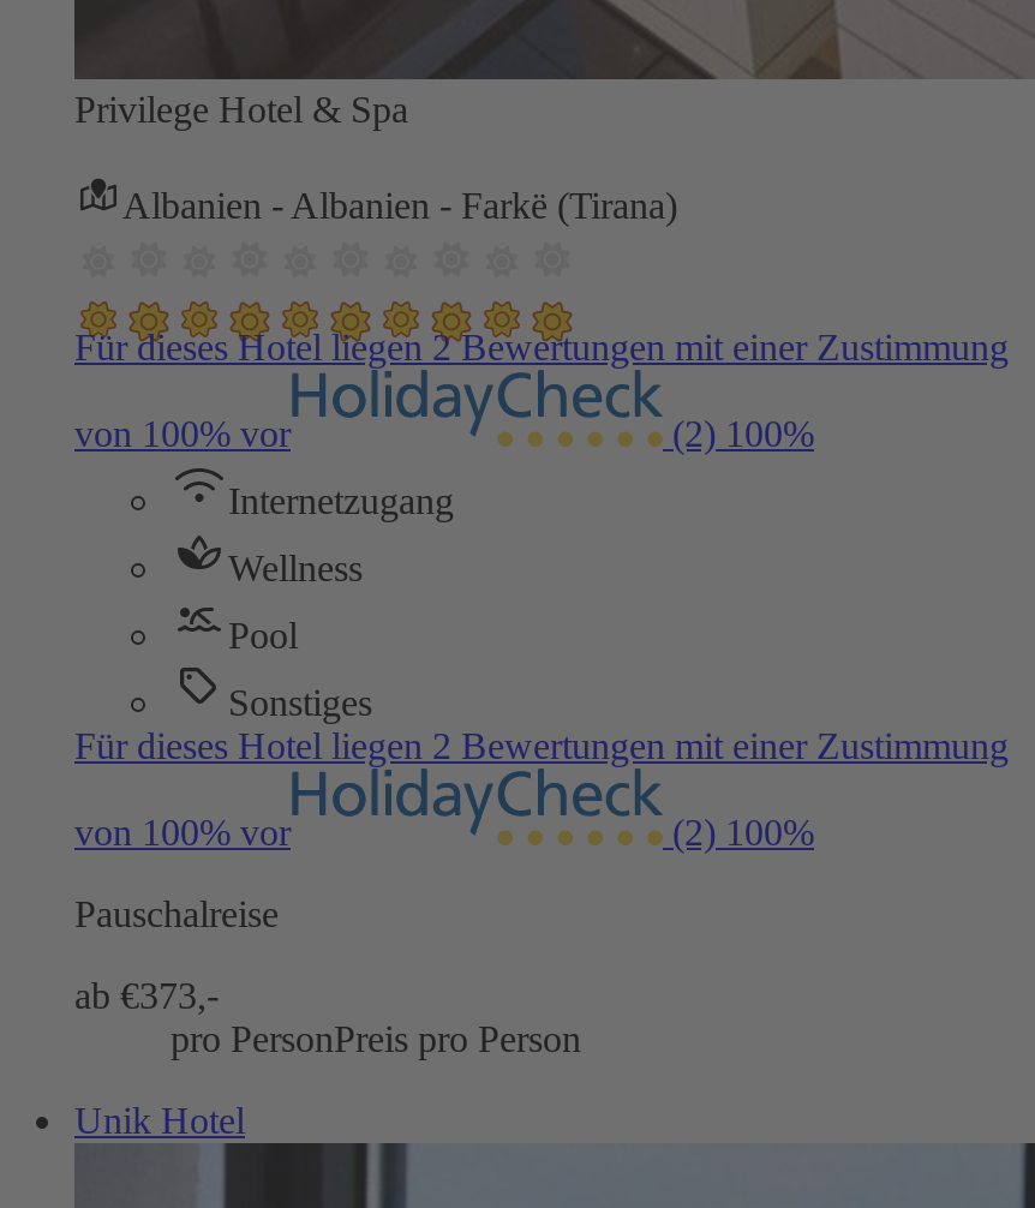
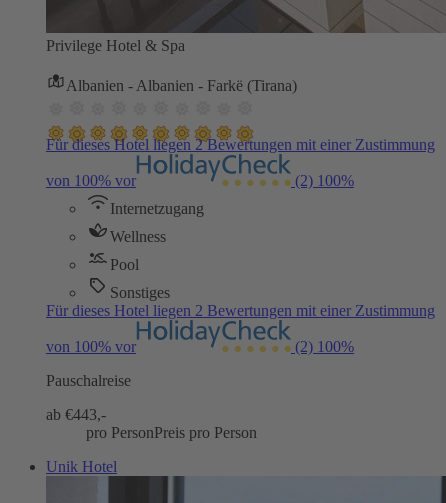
- ab €373,-
+ ab €443,-
